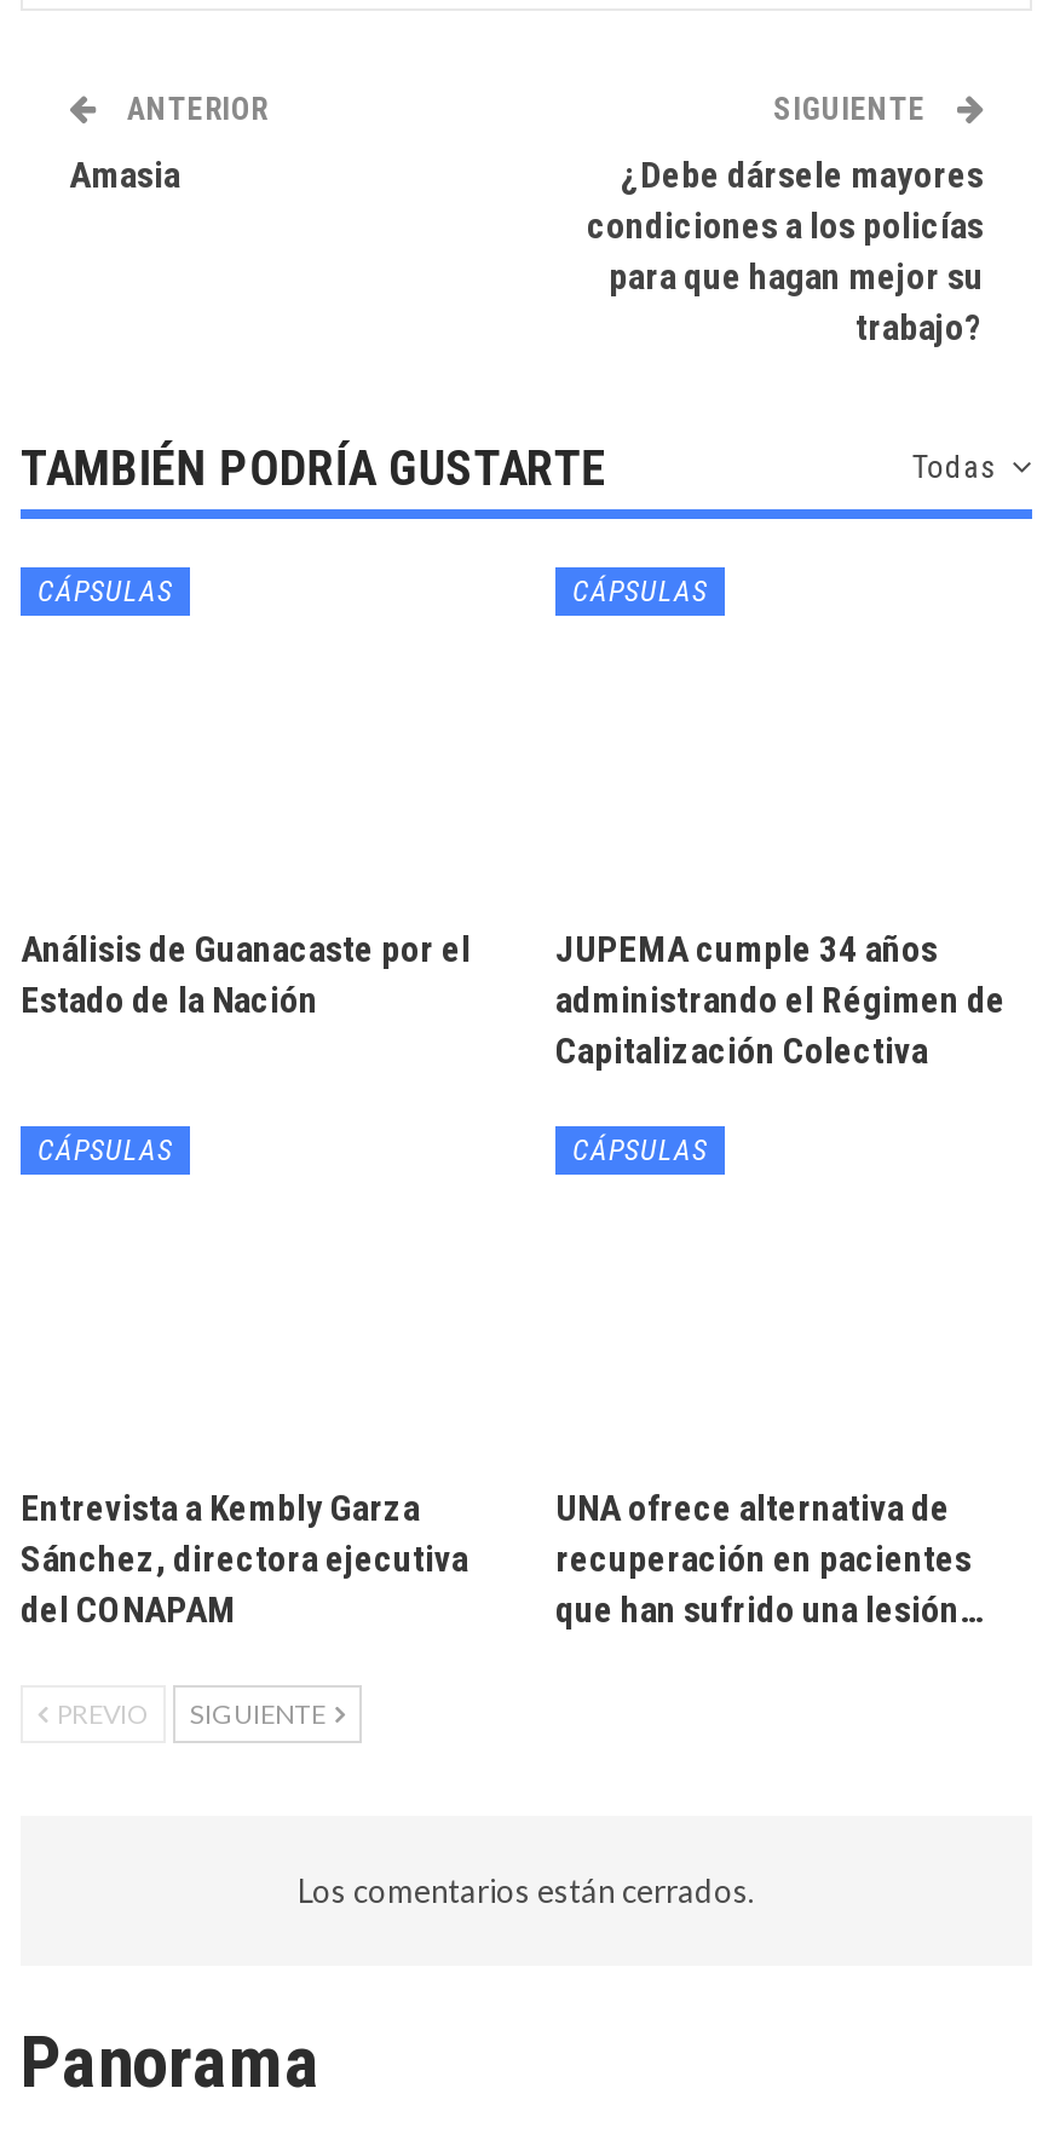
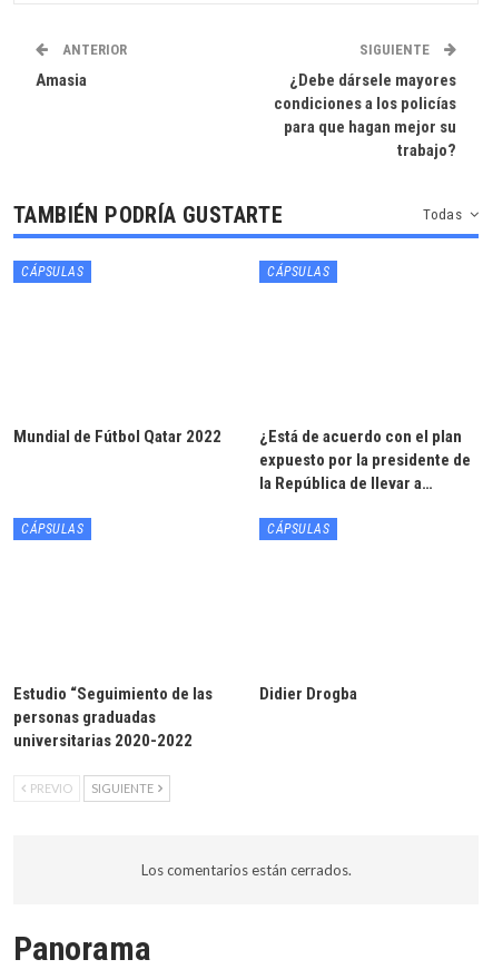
- Análisis de Guanacaste por el
- Estado de la Nación
+ Mundial de Fútbol Qatar 2022

- JUPEMA cumple 34 años
- administrando el Régimen de
- Capitalización Colectiva
+ ¿Está de acuerdo con el plan
+ expuesto por la presidente de
+ la República de llevar a…

- Entrevista a Kembly Garza
- Sánchez, directora ejecutiva
- del CONAPAM
+ Estudio “Seguimiento de las
+ personas graduadas
+ universitarias 2020-2022

- UNA ofrece alternativa de
- recuperación en pacientes
- que han sufrido una lesión…
+ Didier Drogba
